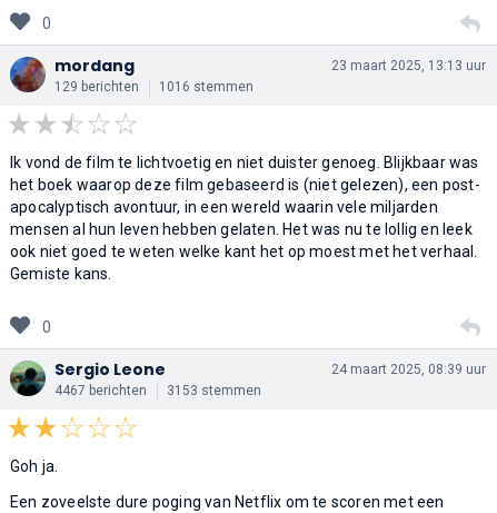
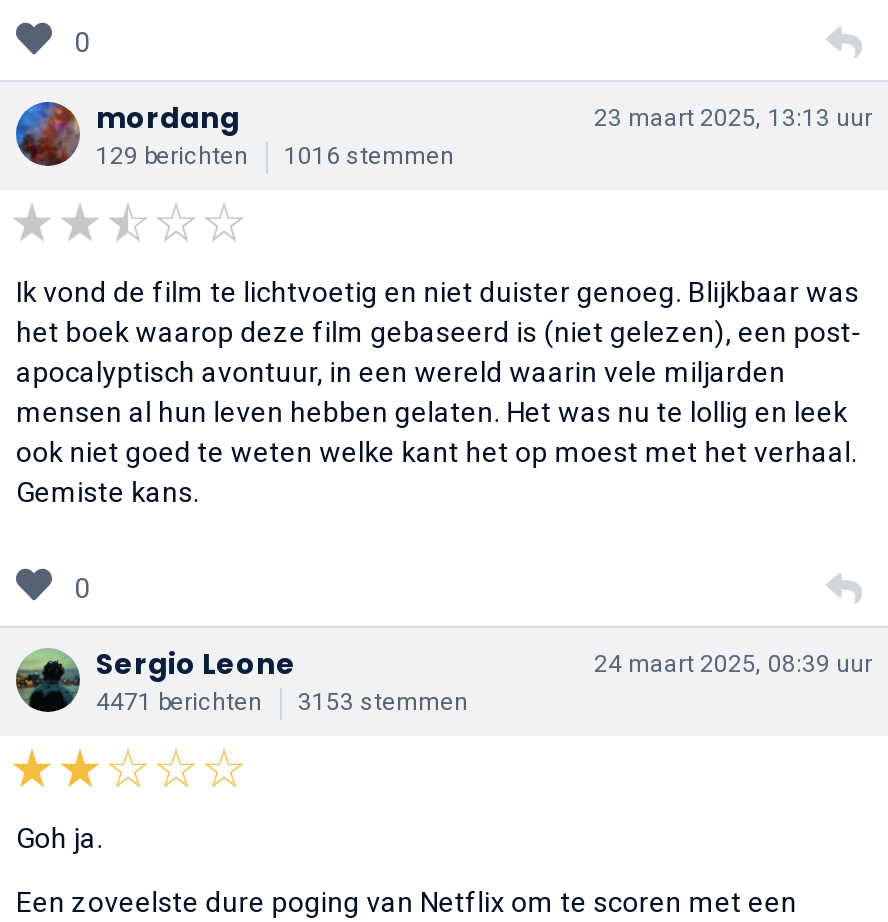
- 4467 berichten 3153 stemmen
+ 4471 berichten 3153 stemmen
